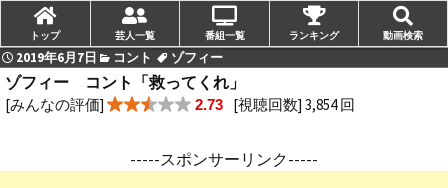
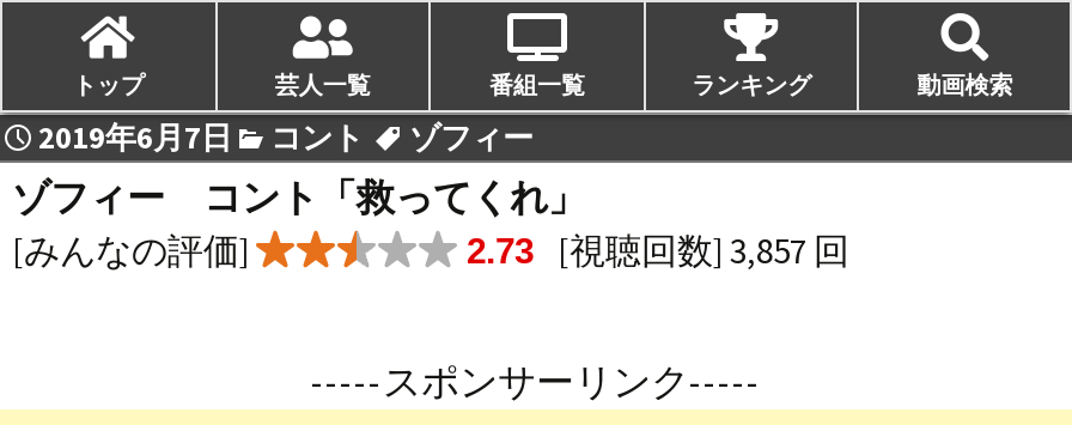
- 2.73 [視聴回数] 3,854 回
+ 2.73 [視聴回数] 3,857 回
